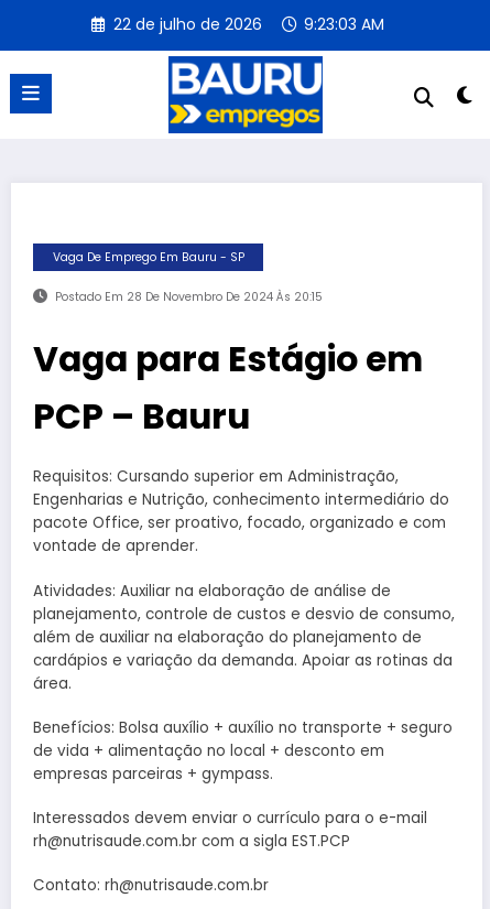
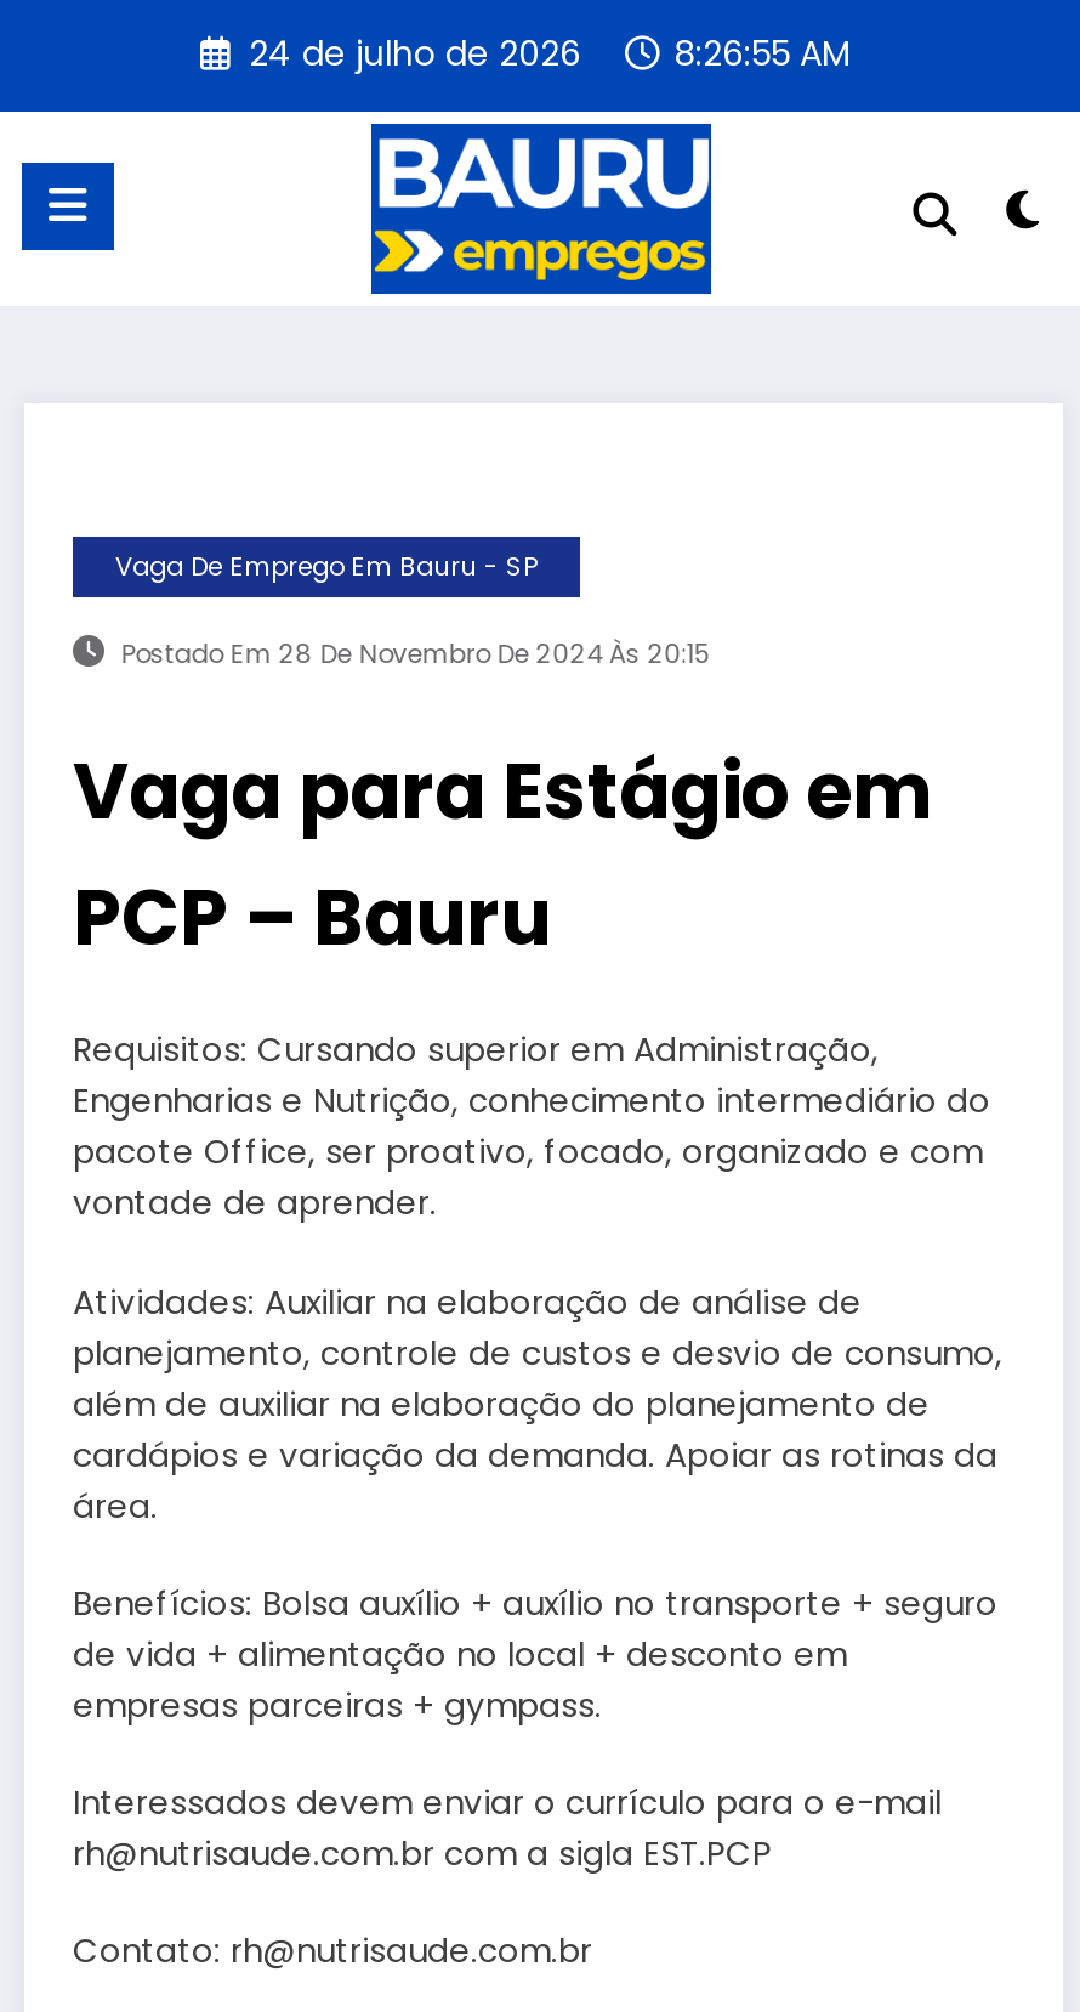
- 22 de julho de 2026
+ 24 de julho de 2026

- 9:23:03 AM
+ 8:26:55 AM
